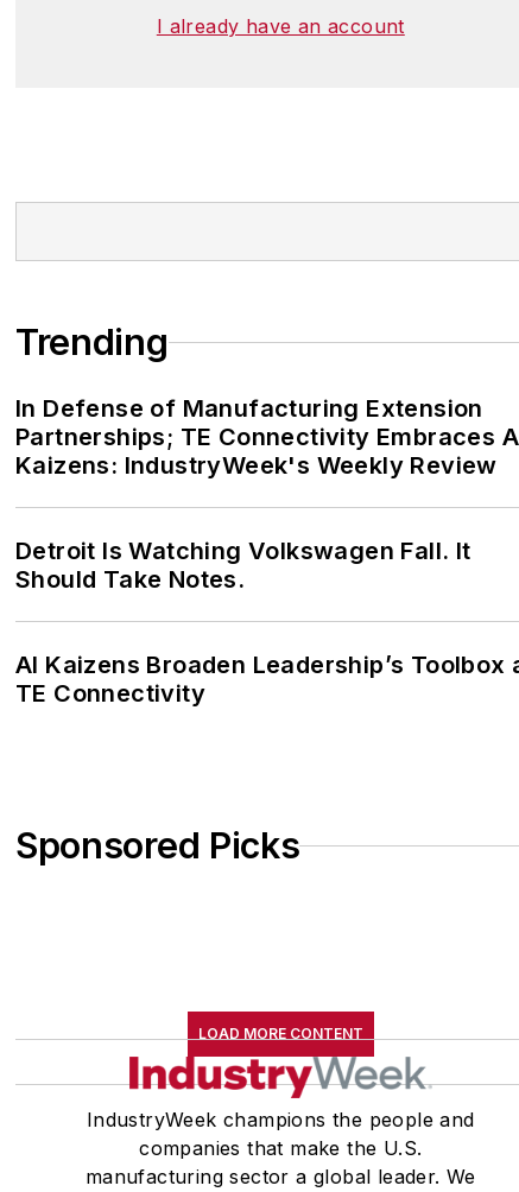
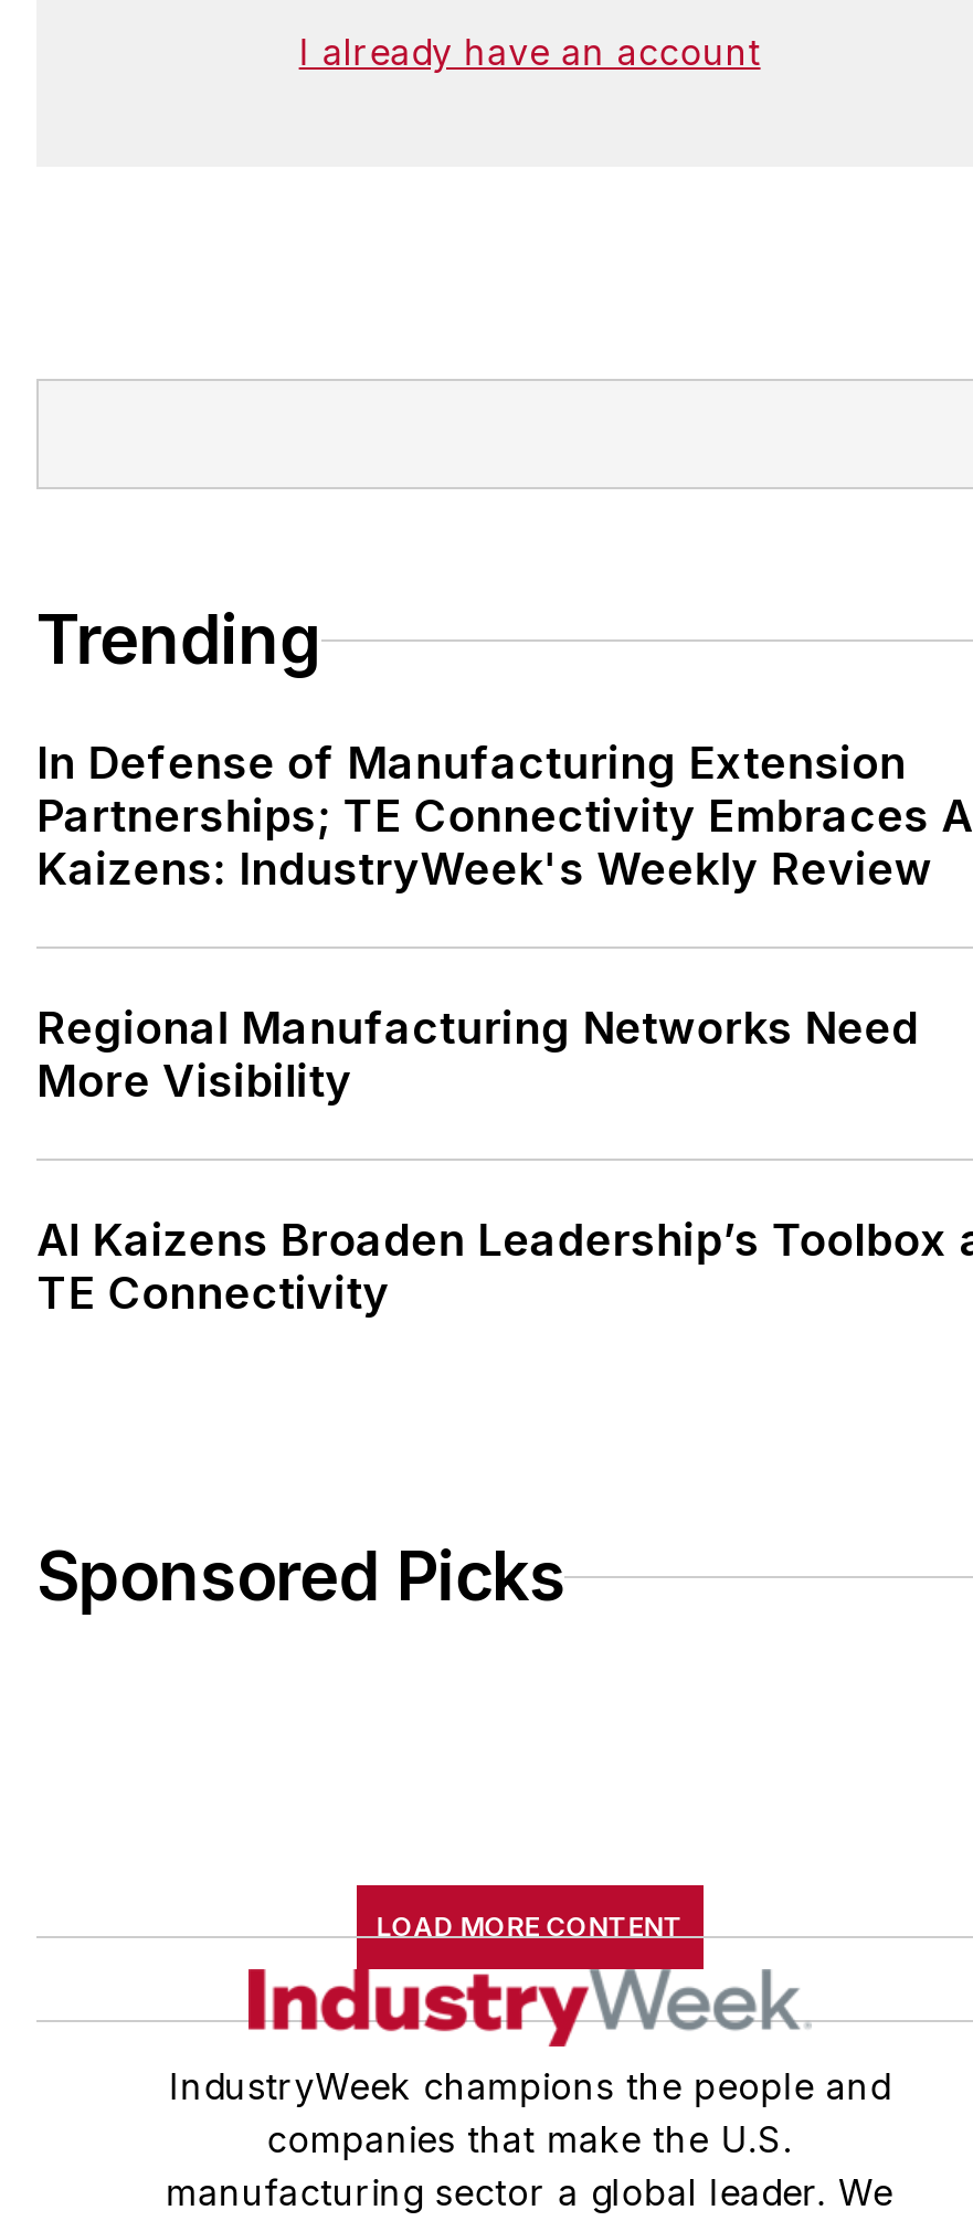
- Detroit Is Watching Volkswagen Fall. It
- Should Take Notes.
+ Regional Manufacturing Networks Need
+ More Visibility
